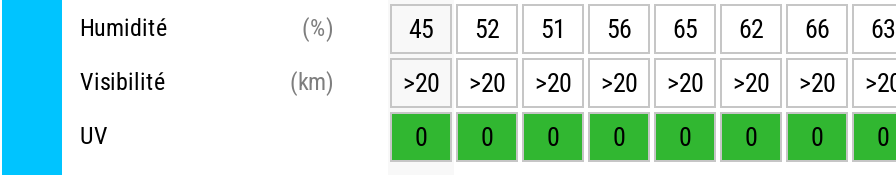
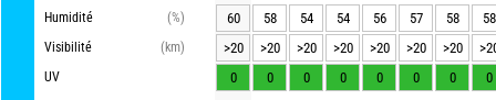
- 45
- 52
- 51
+ 60
+ 58
+ 54
+ 54

- 65
- 62
- 66
- 63
+ 57
+ 58
+ 58
